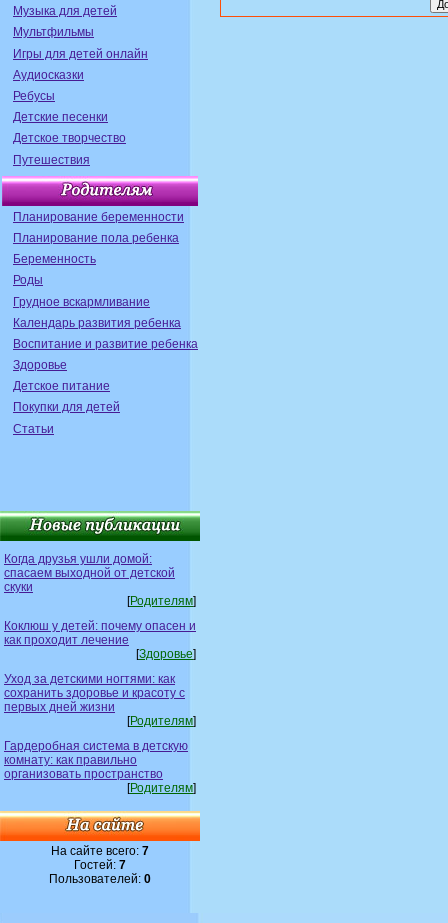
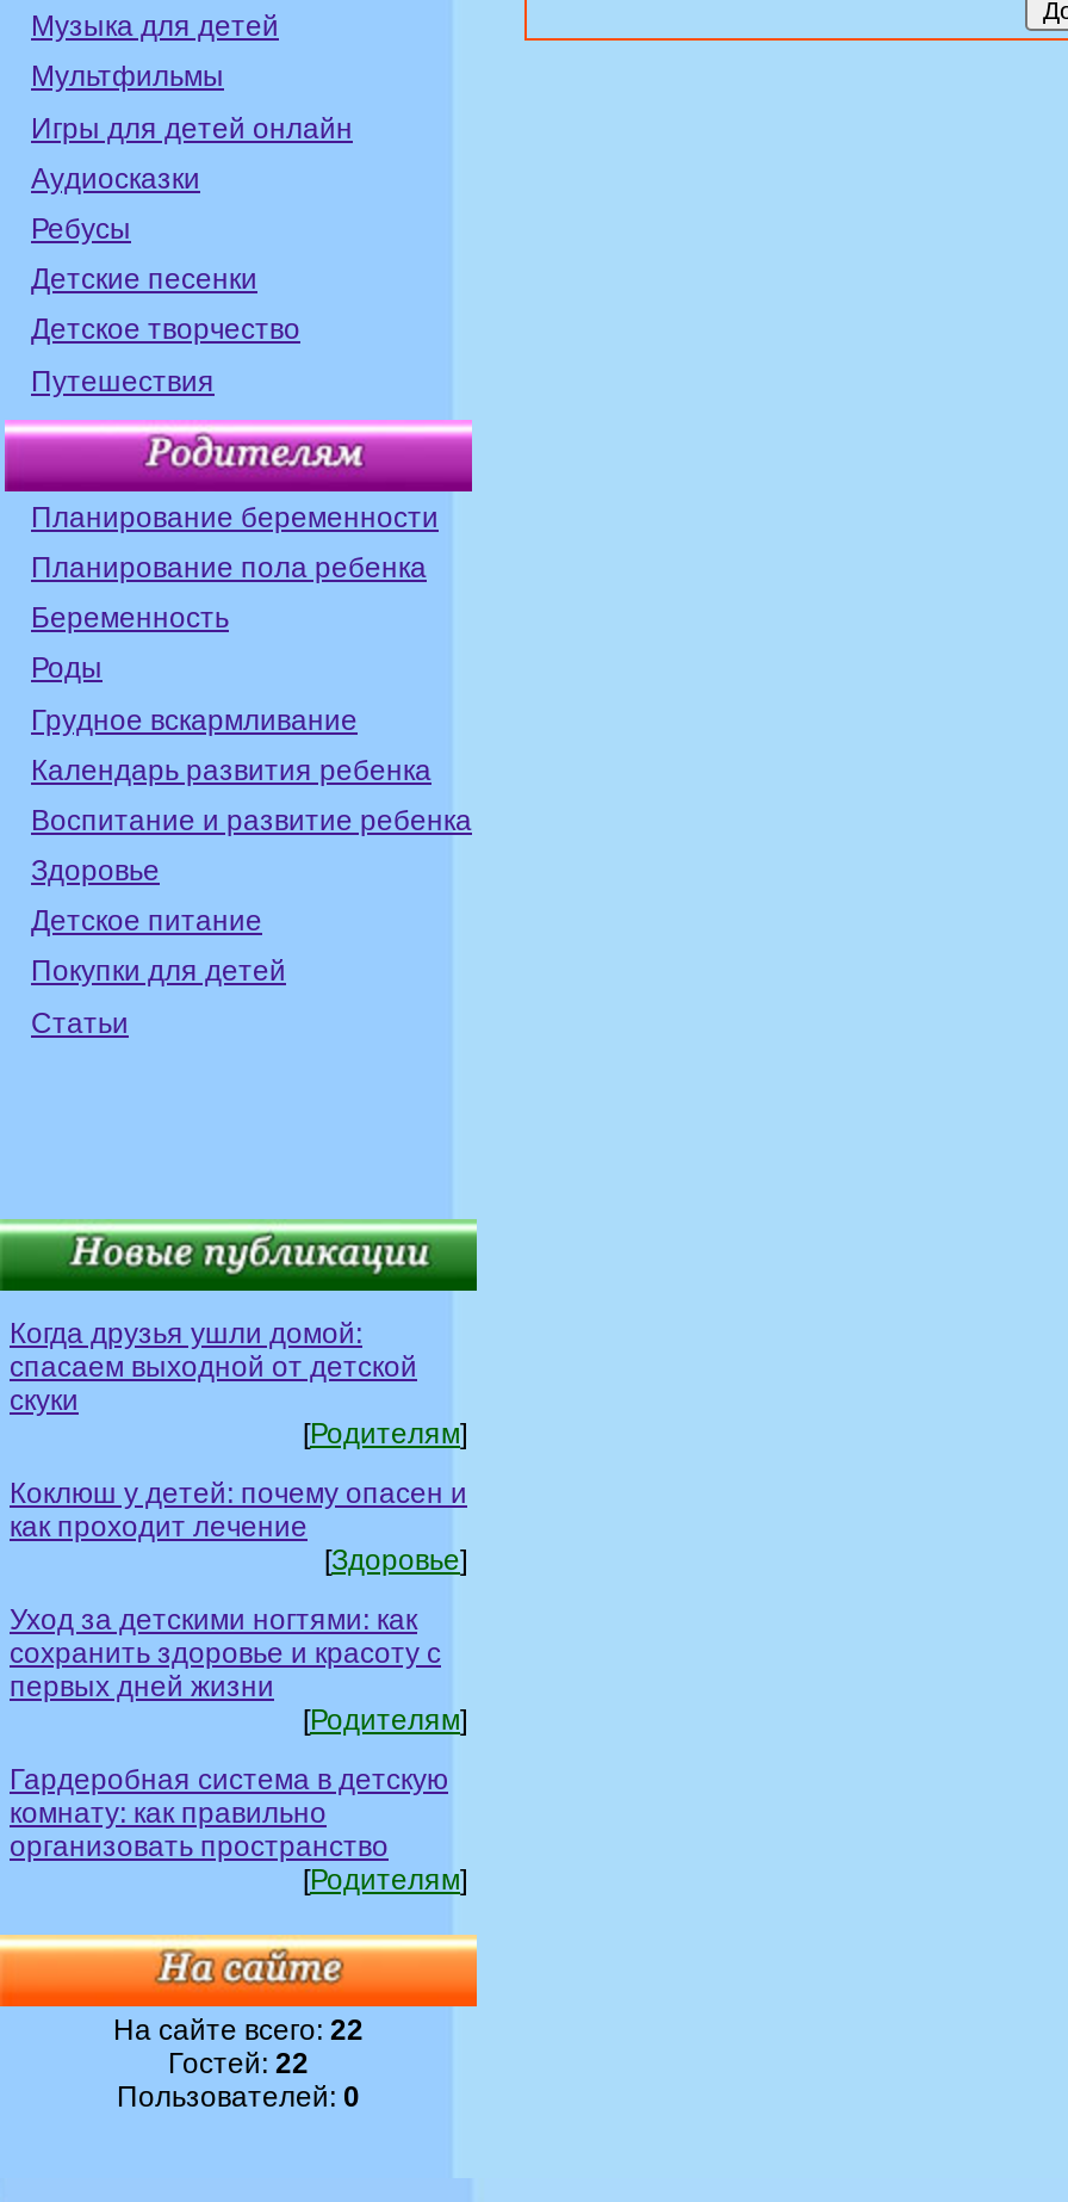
- На сайте всего: 7
+ На сайте всего: 22

- Гостей: 7
+ Гостей: 22
